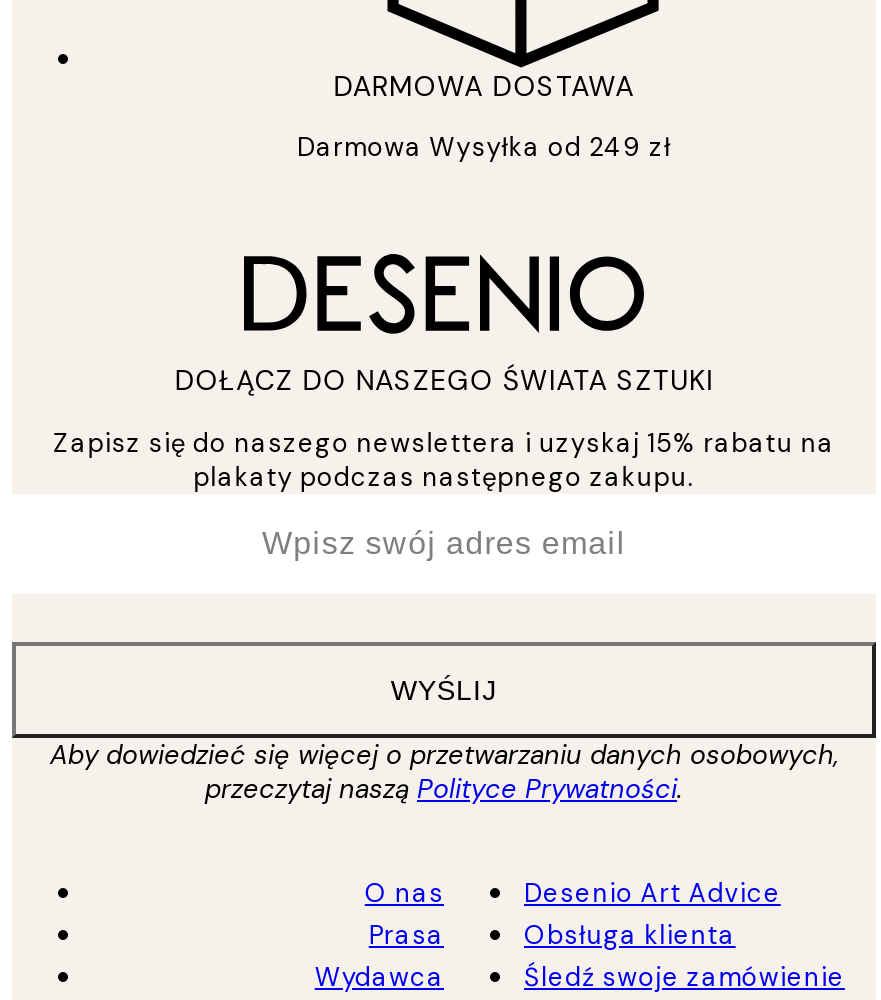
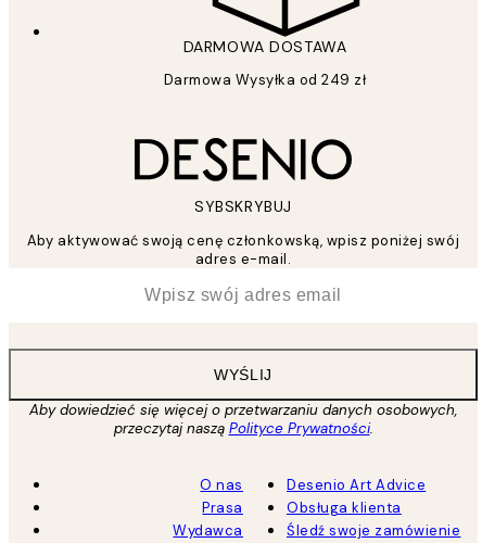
- DOŁĄCZ DO NASZEGO ŚWIATA SZTUKI
+ SYBSKRYBUJ

- Zapisz się do naszego newslettera i uzyskaj 15% rabatu na
- plakaty podczas następnego zakupu.
+ Aby aktywować swoją cenę członkowską, wpisz poniżej swój
+ adres e-mail.
